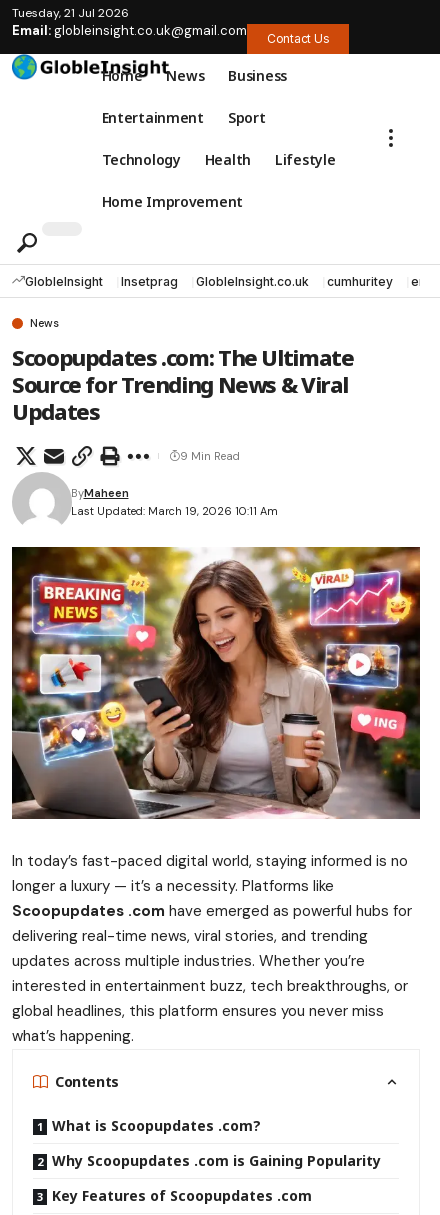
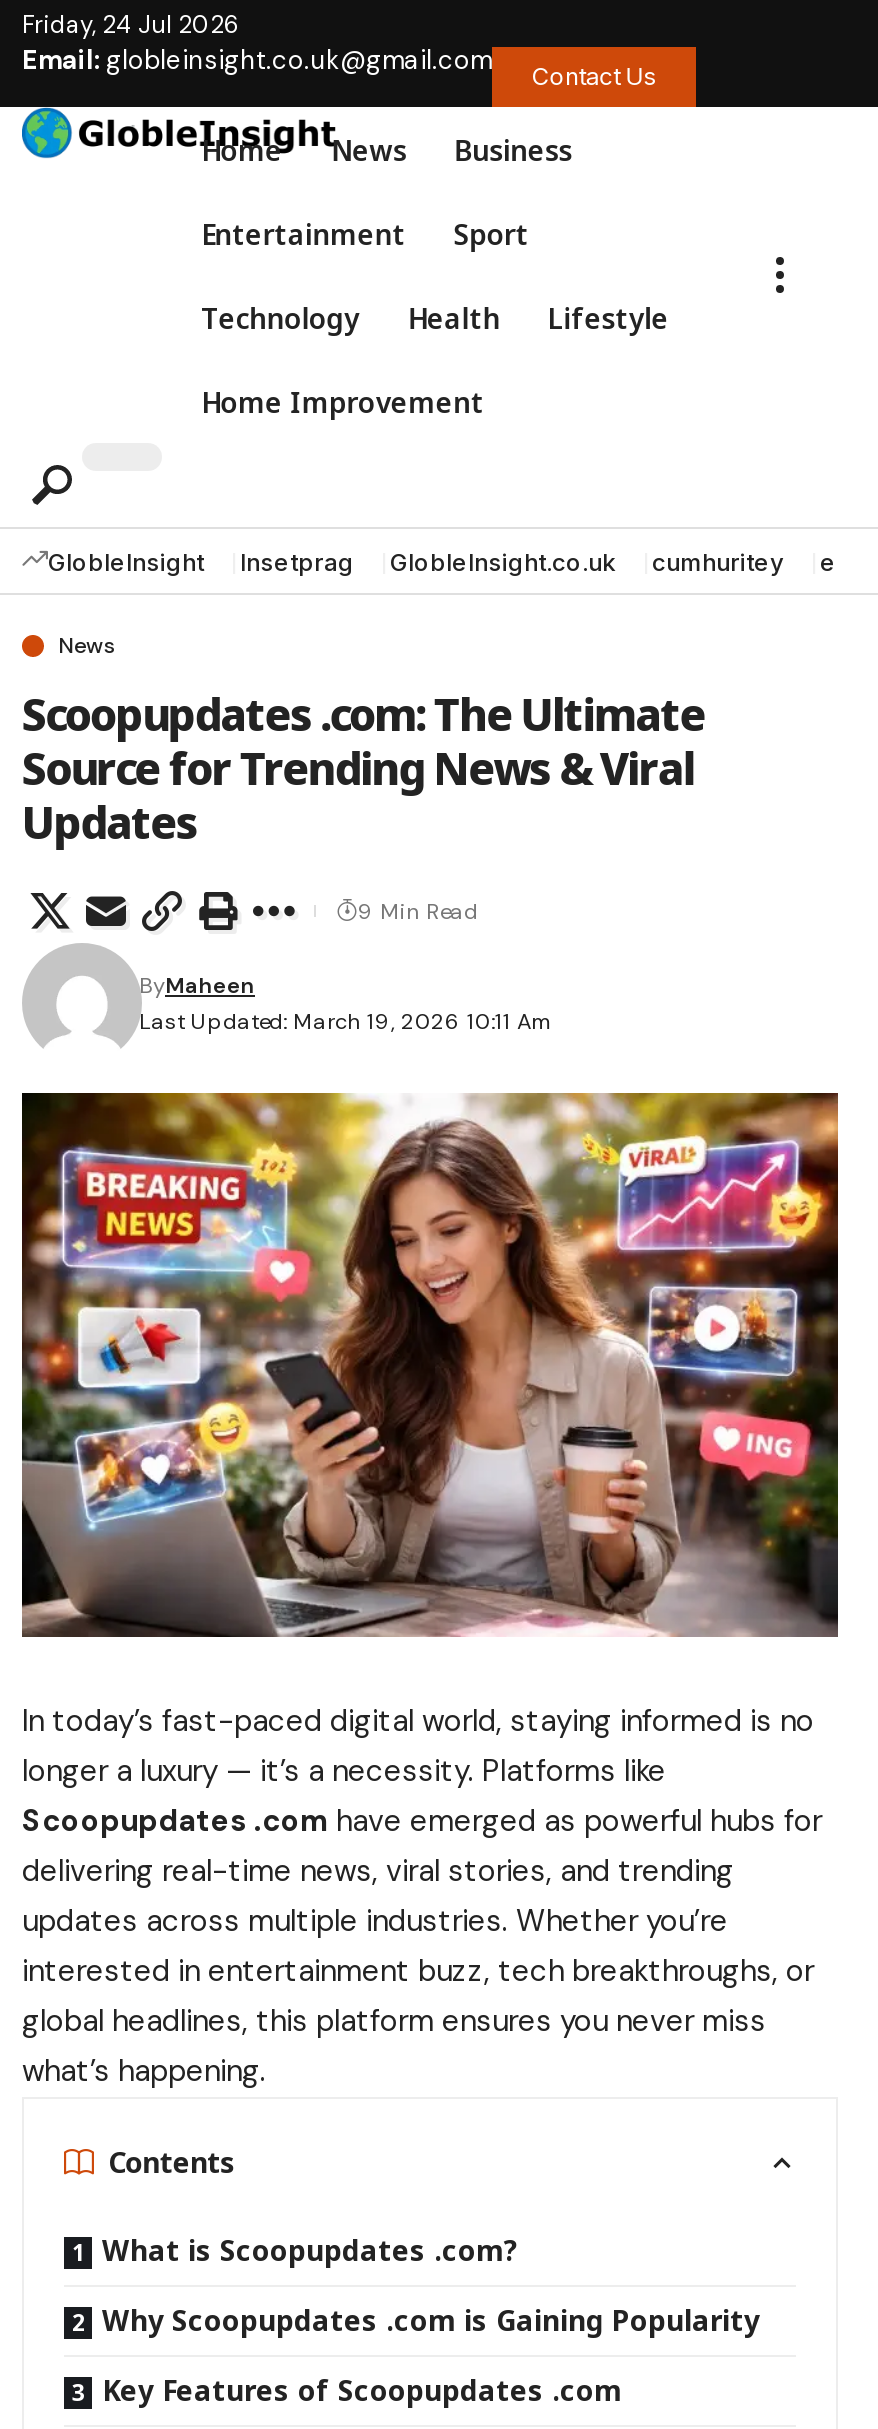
- Tuesday, 21 Jul 2026
+ Friday, 24 Jul 2026
